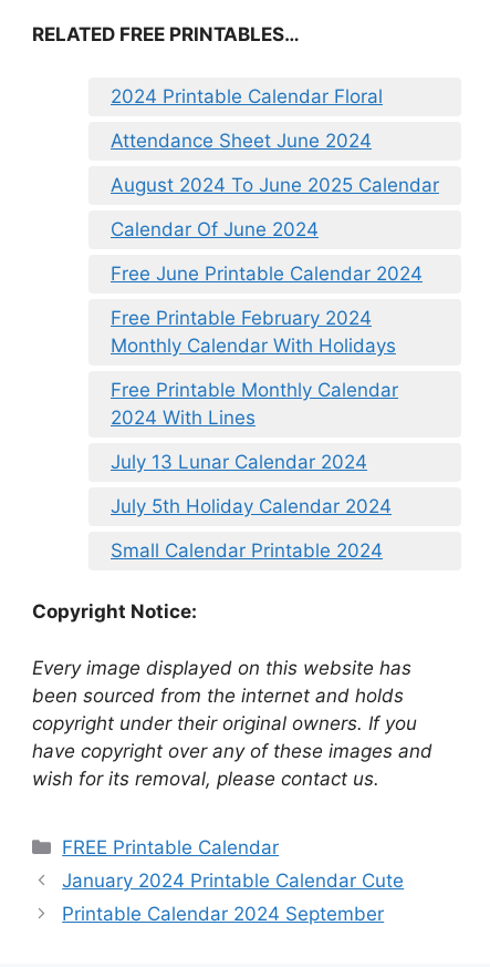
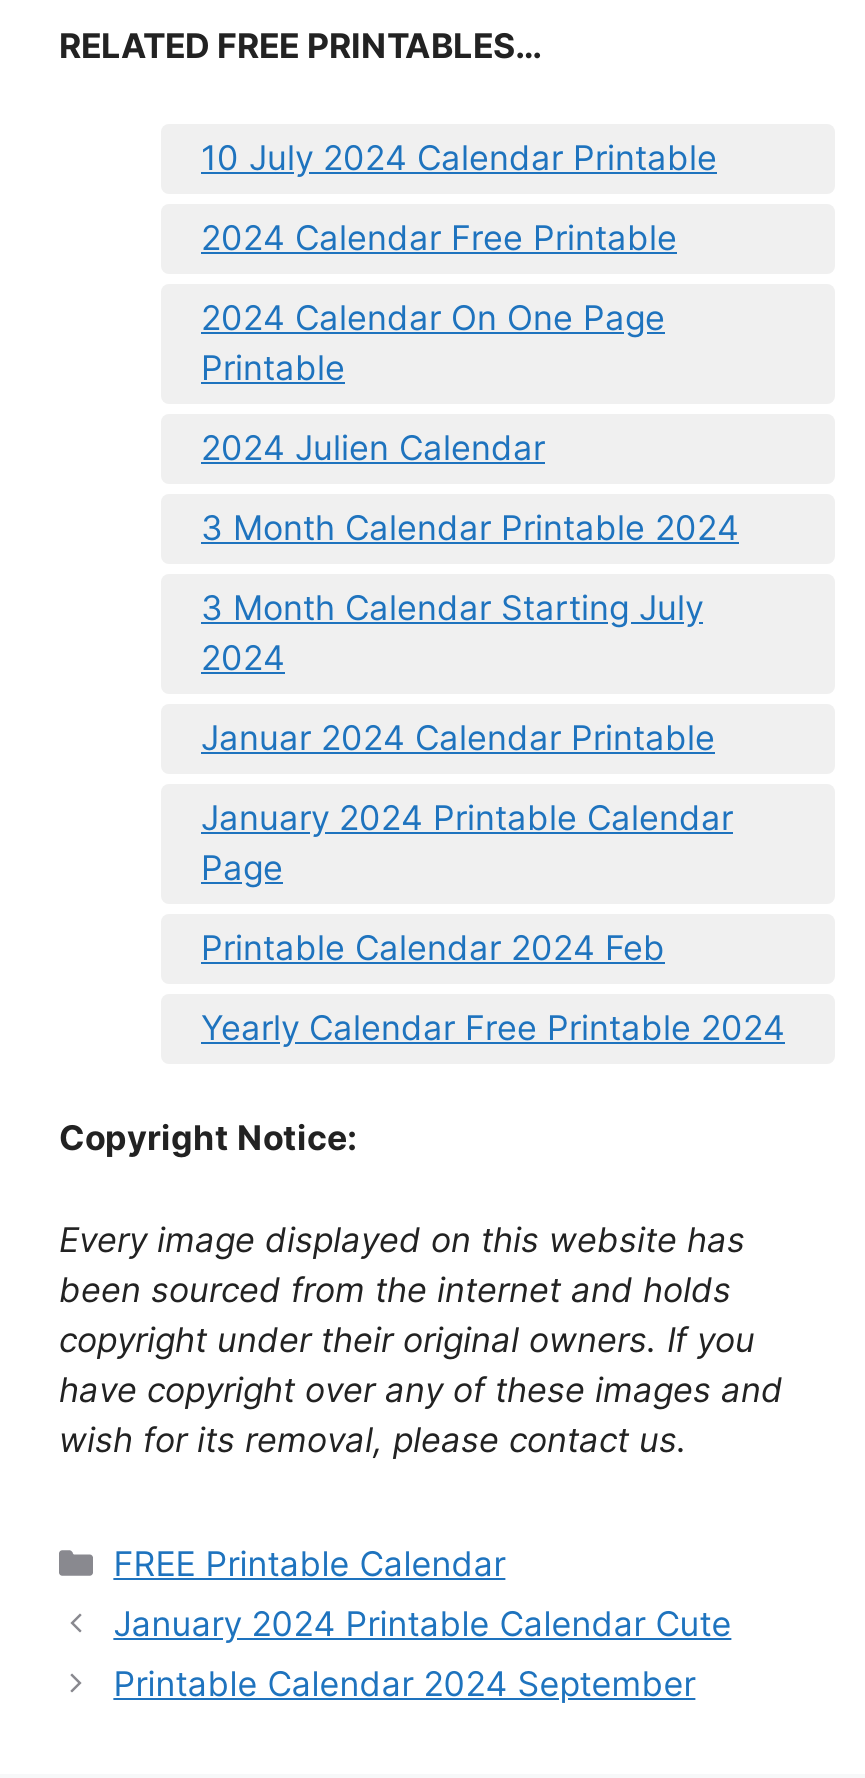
- 2024 Printable Calendar Floral
+ 10 July 2024 Calendar Printable

- Attendance Sheet June 2024
+ 2024 Calendar Free Printable

- August 2024 To June 2025 Calendar
+ 2024 Calendar On One Page
+ Printable

- Calendar Of June 2024
+ 2024 Julien Calendar

- Free June Printable Calendar 2024
+ 3 Month Calendar Printable 2024

- Free Printable February 2024
- Monthly Calendar With Holidays
+ 3 Month Calendar Starting July
+ 2024

- Free Printable Monthly Calendar
- 2024 With Lines
+ Januar 2024 Calendar Printable

- July 13 Lunar Calendar 2024
+ January 2024 Printable Calendar
+ Page

- July 5th Holiday Calendar 2024
+ Printable Calendar 2024 Feb

- Small Calendar Printable 2024
+ Yearly Calendar Free Printable 2024
